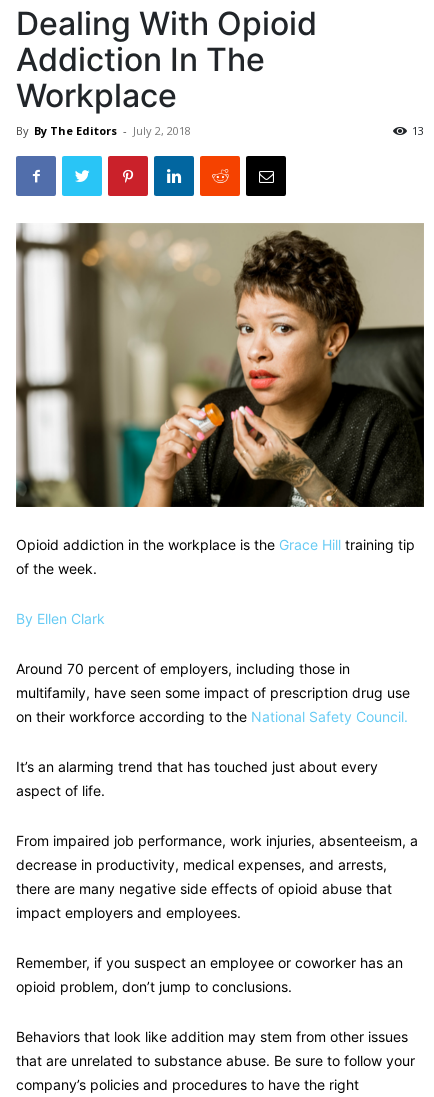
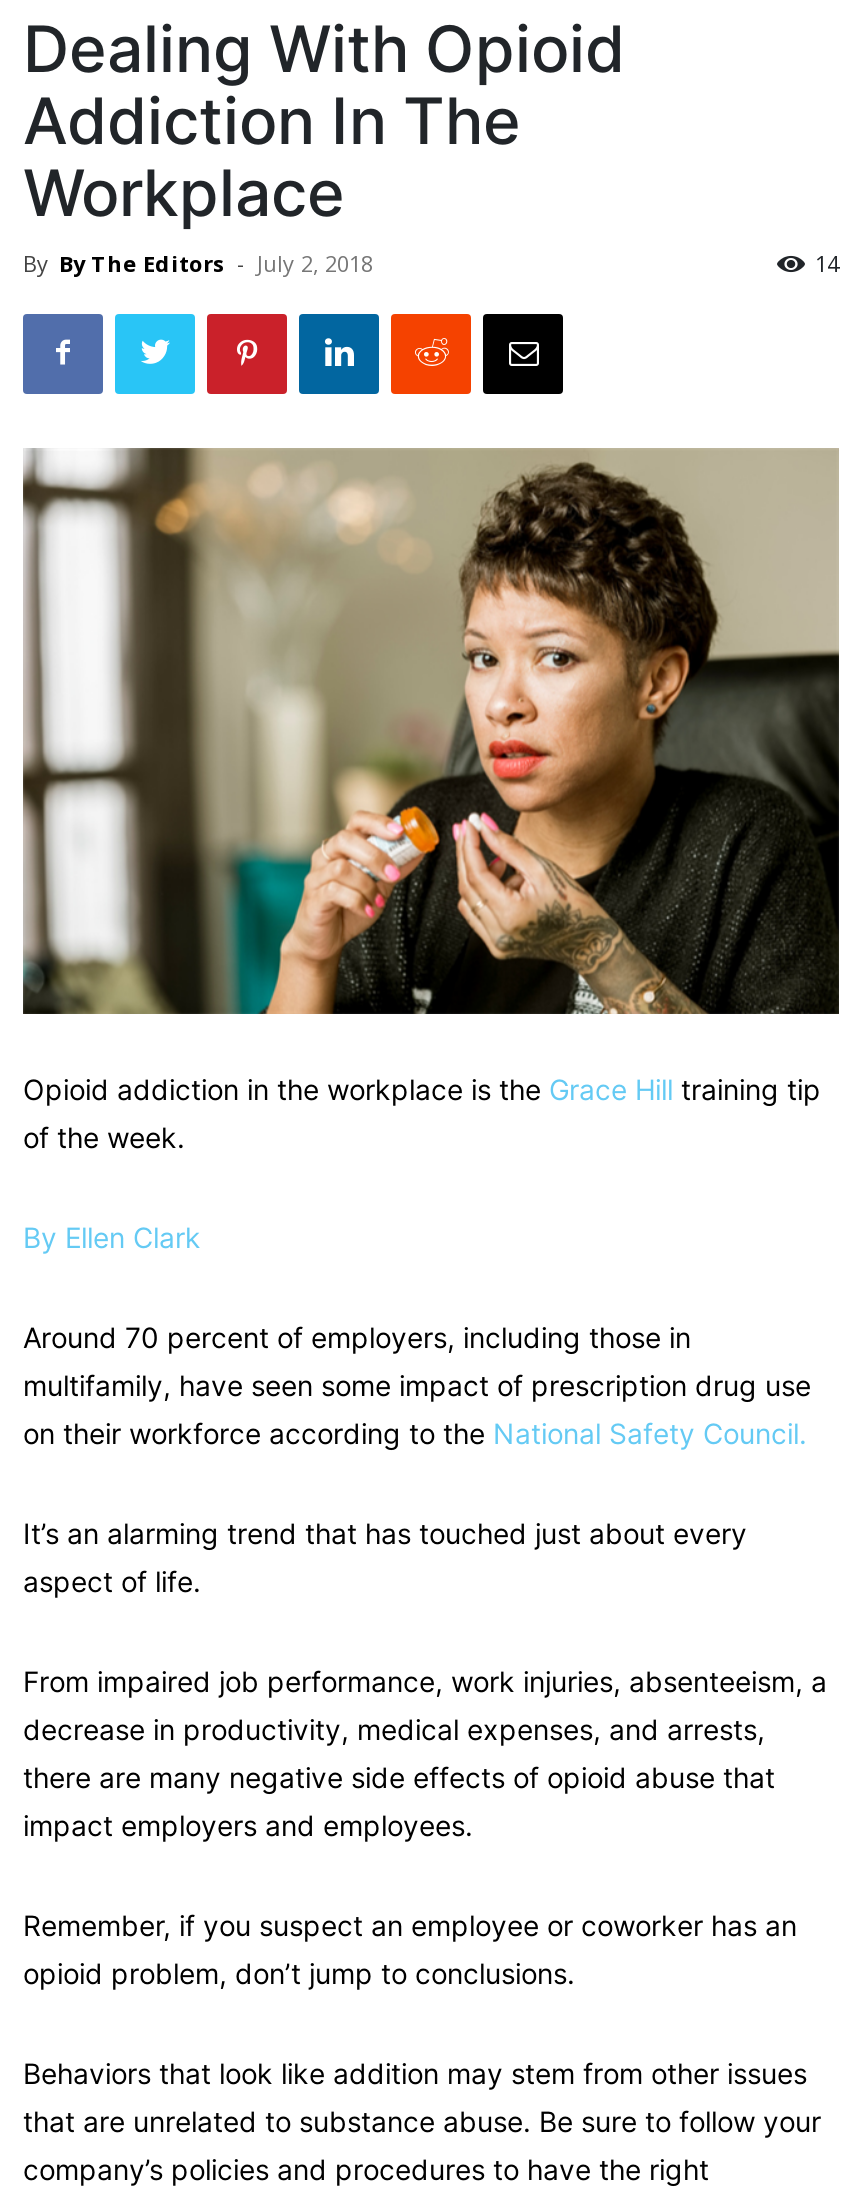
- 13
+ 14
